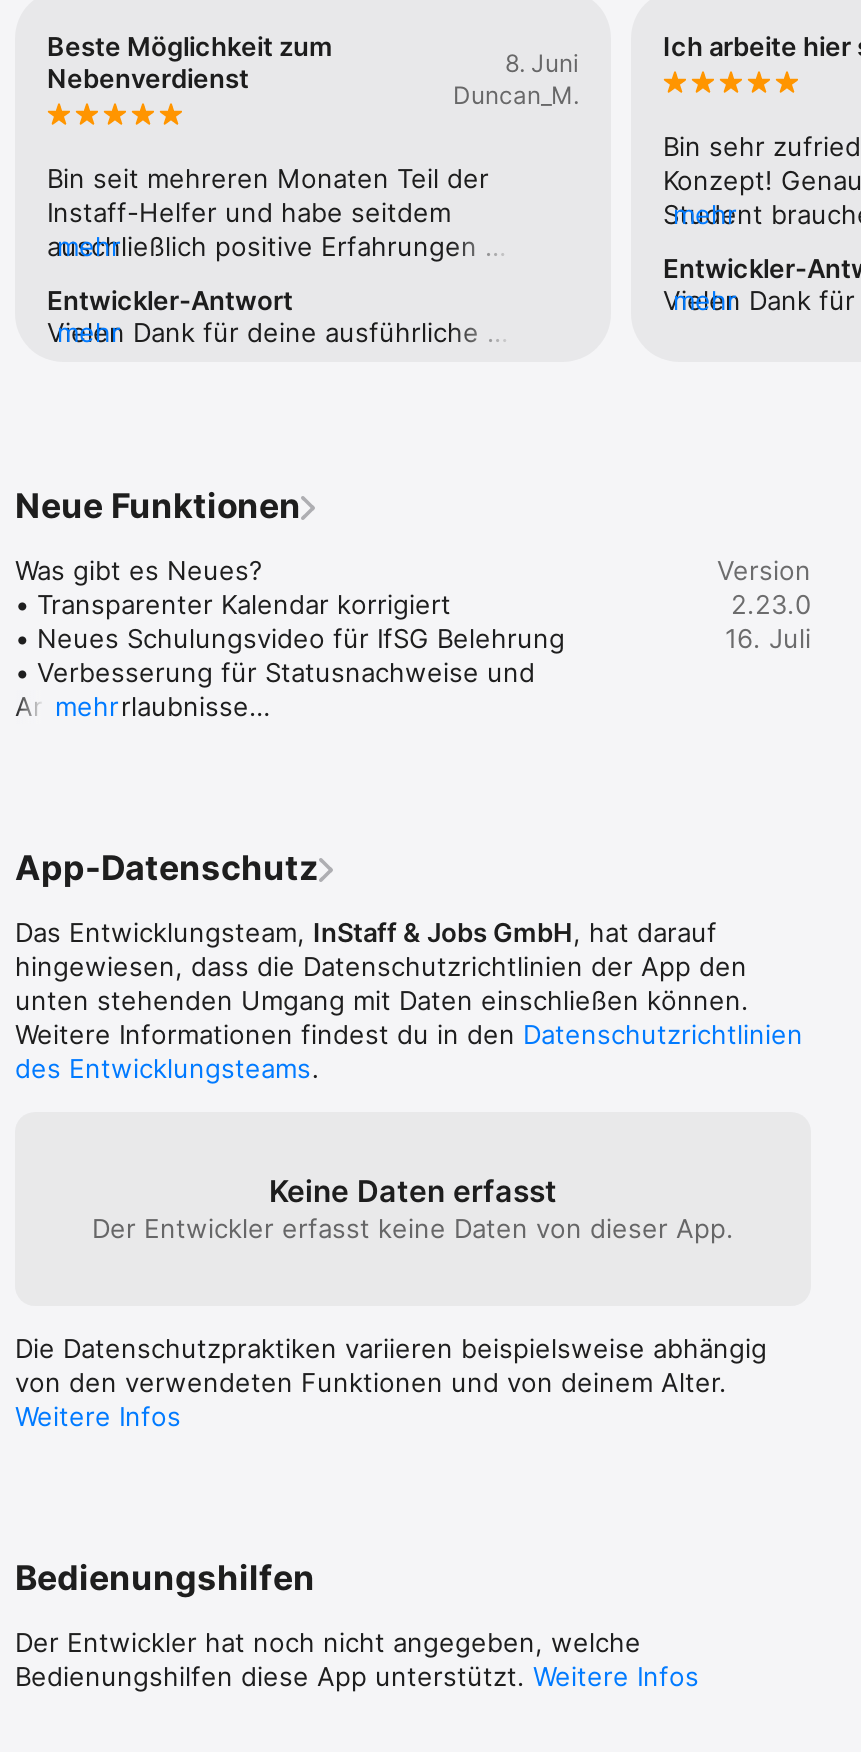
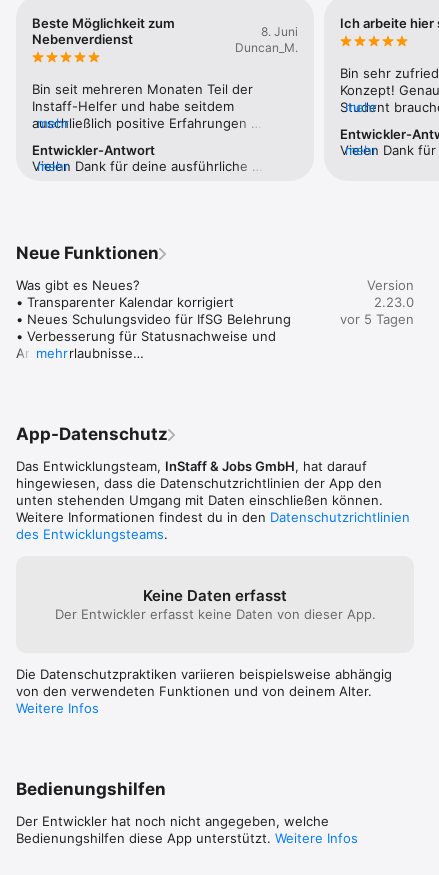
- 16. Juli
+ vor 5 Tagen
